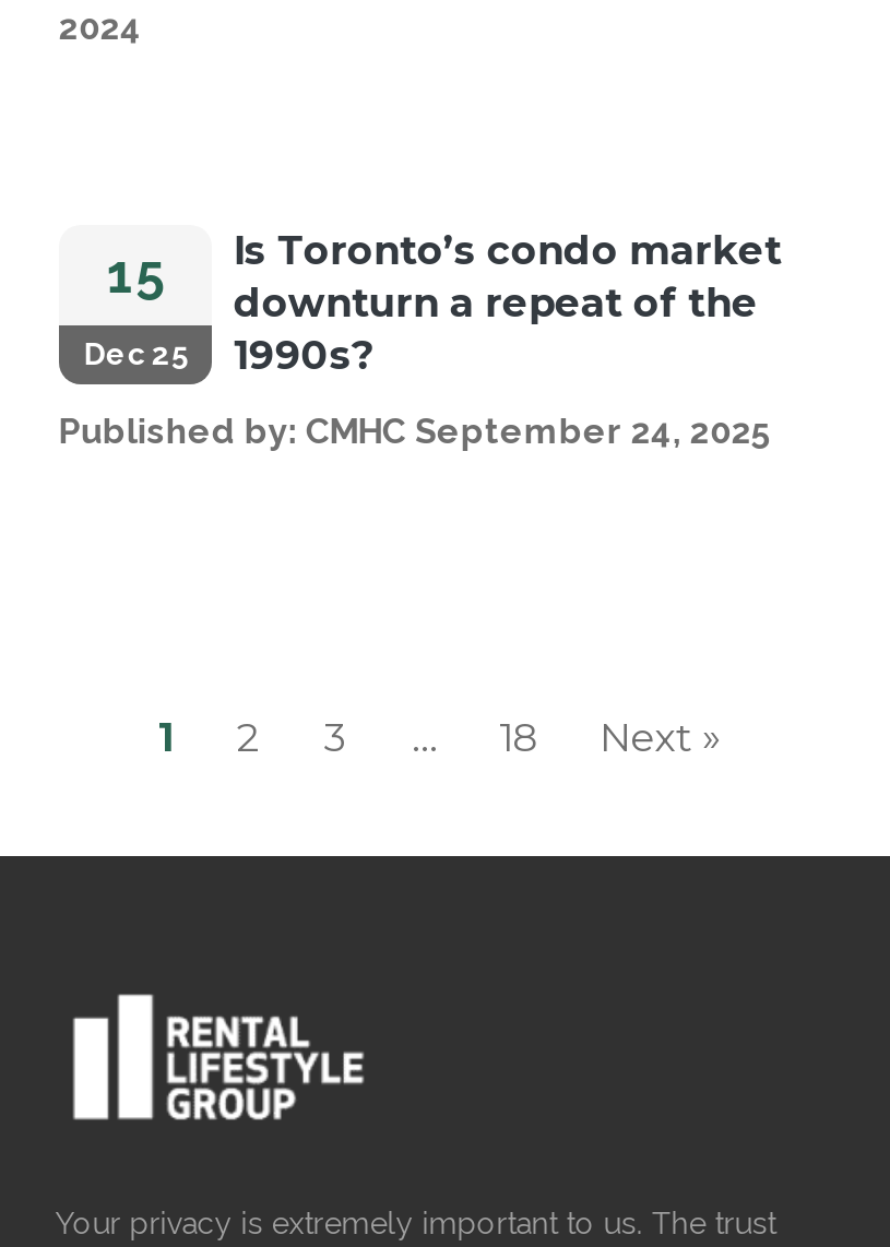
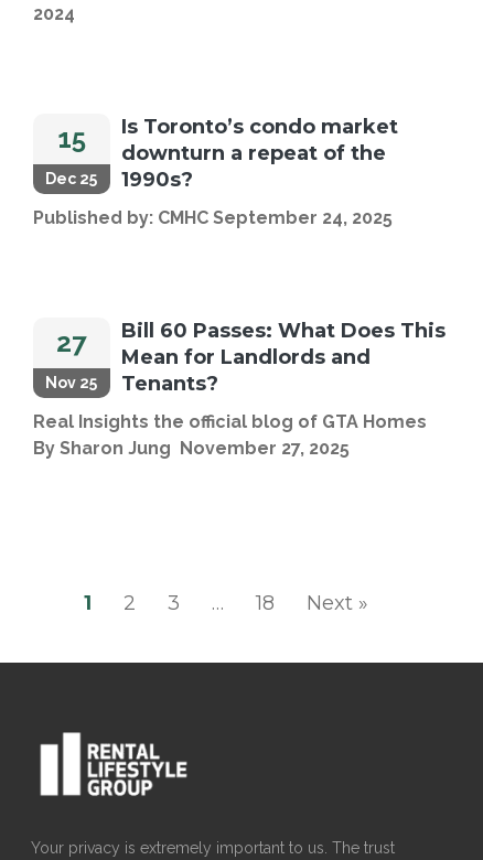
+ Bill 60 Passes: What Does This
+ Mean for Landlords and
+ Tenants?
+ Real Insights the official blog of GTA Homes
+ By Sharon Jung November 27, 2025

+ 27
+ Nov 25
